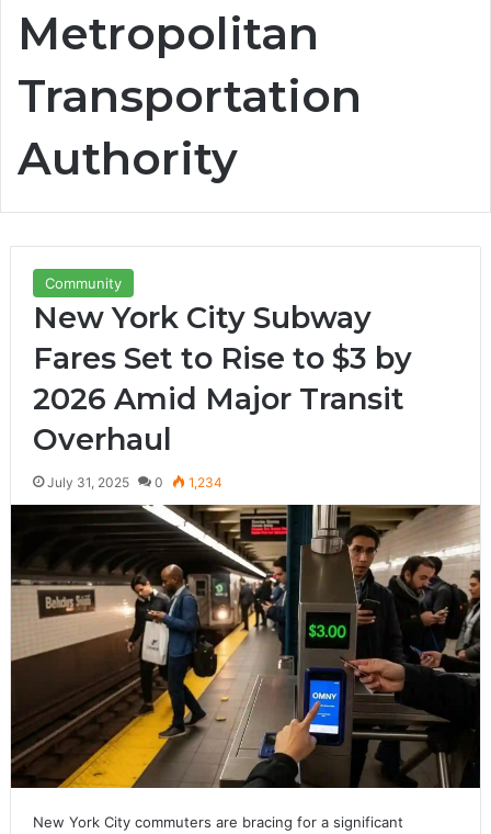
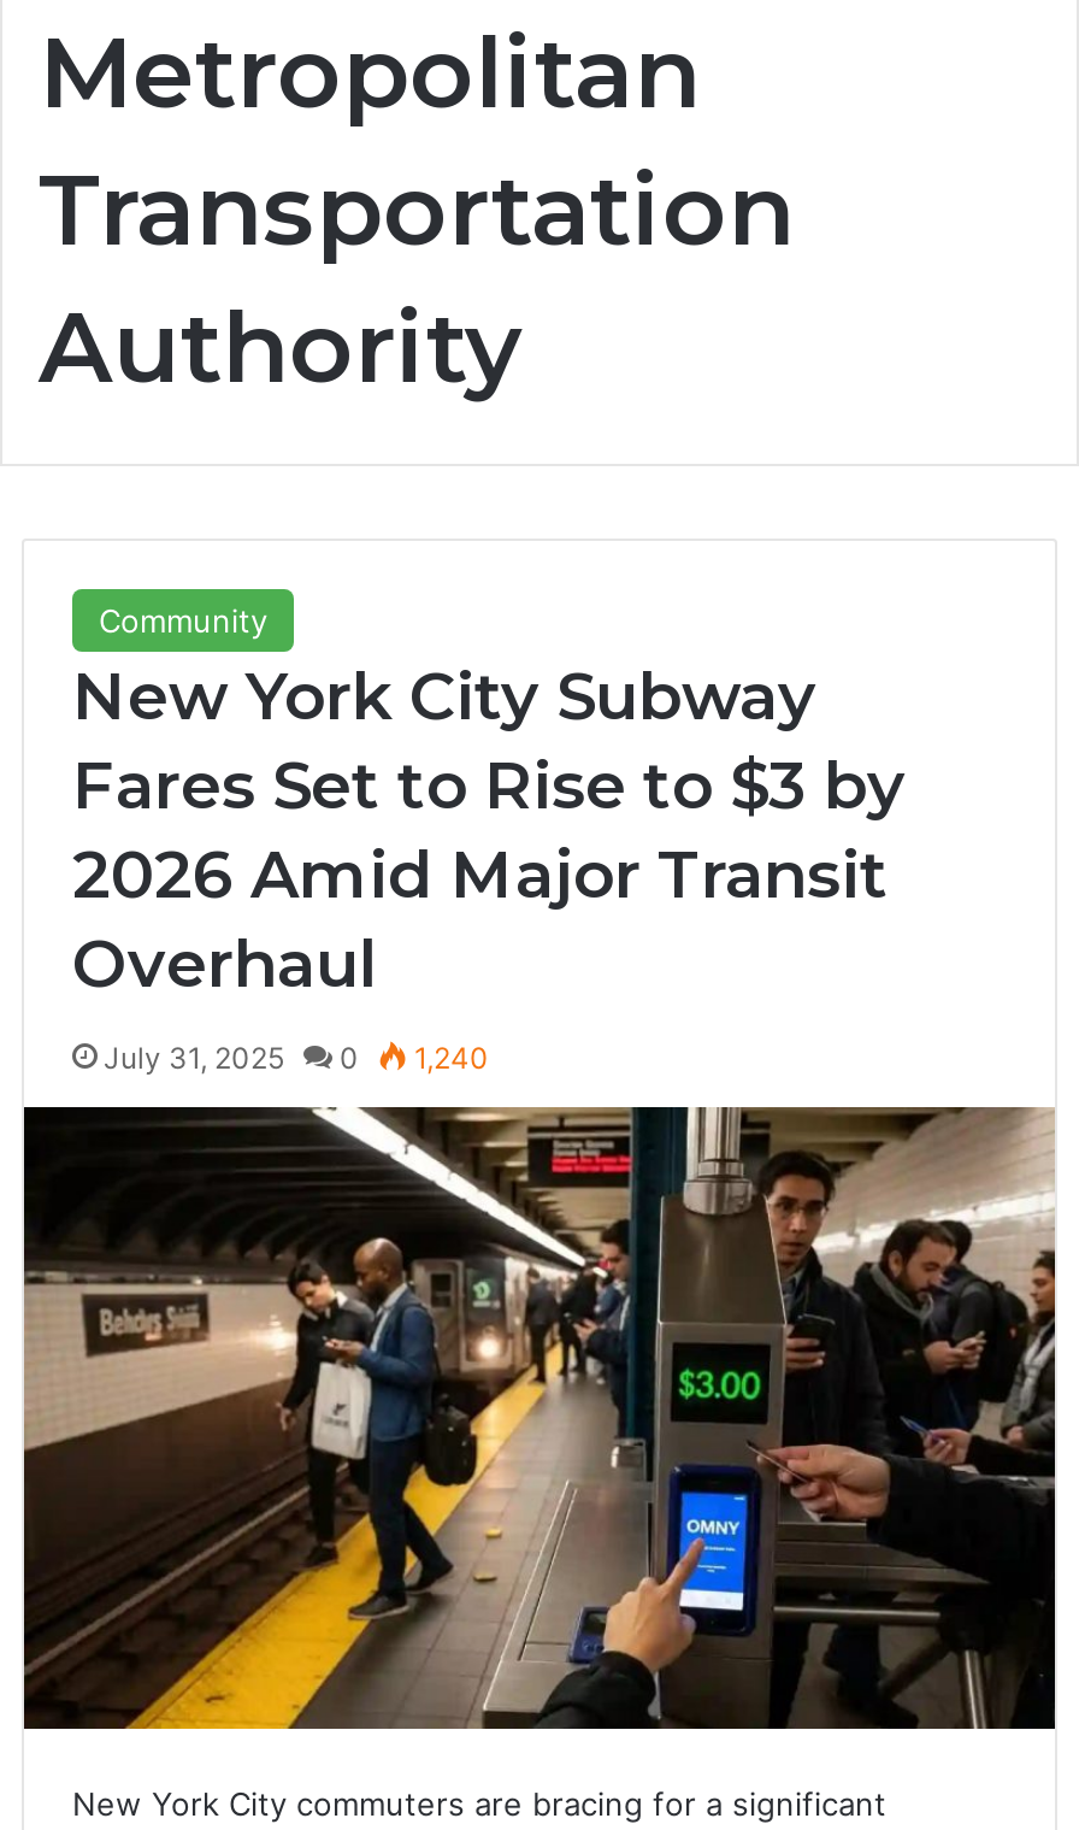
- July 31, 2025 0 1,234
+ July 31, 2025 0 1,240
